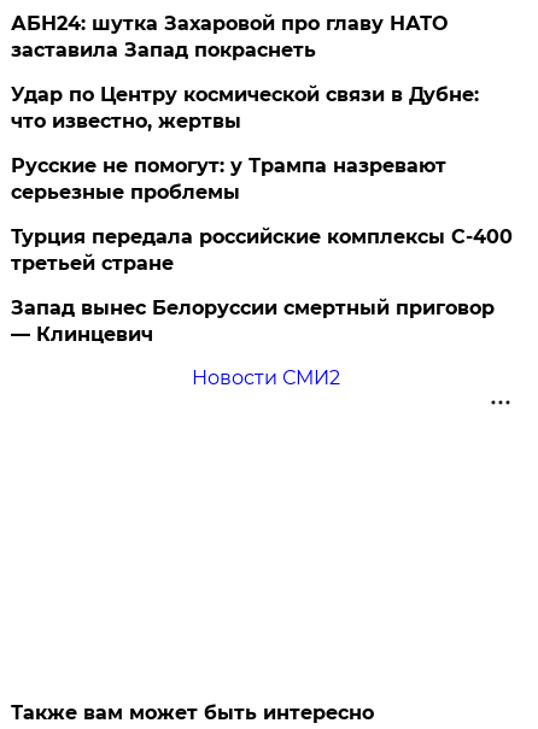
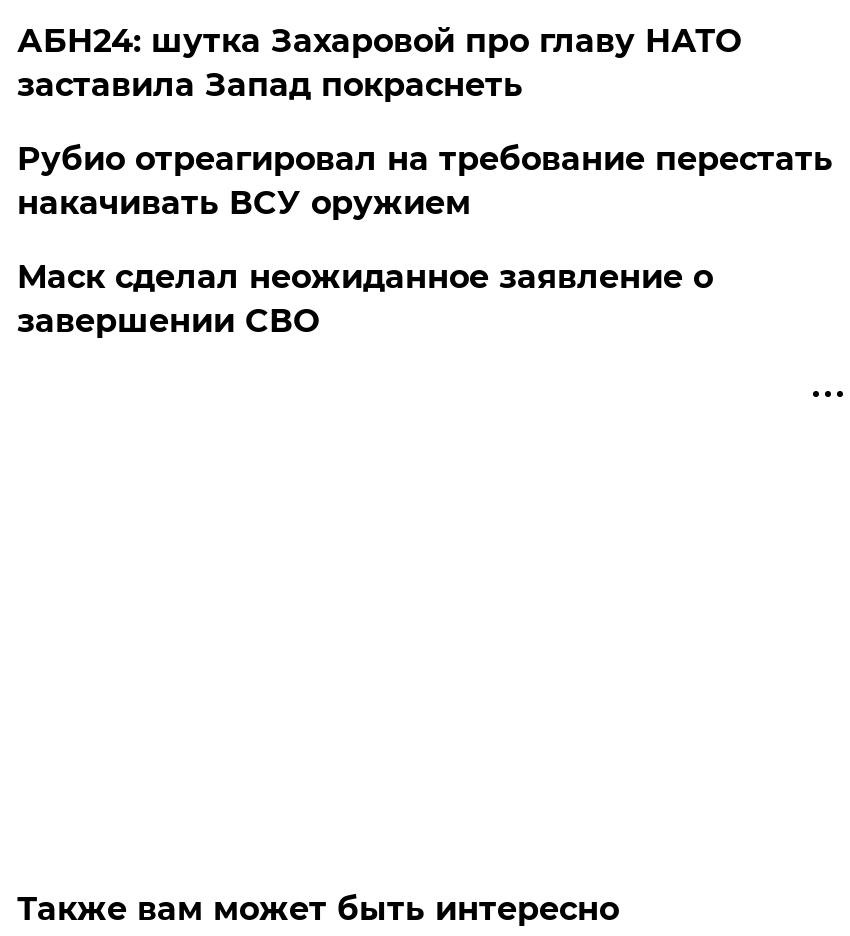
- Удар по Центру космической связи в Дубне:
- что известно, жертвы
- Русские не помогут: у Трампа назревают
- серьезные проблемы
- Турция передала российские комплексы С-400
- третьей стране
- Запад вынес Белоруссии смертный приговор
- — Клинцевич
- Новости СМИ2
+ Рубио отреагировал на требование перестать
+ накачивать ВСУ оружием
+ Маск сделал неожиданное заявление о
+ завершении СВО
